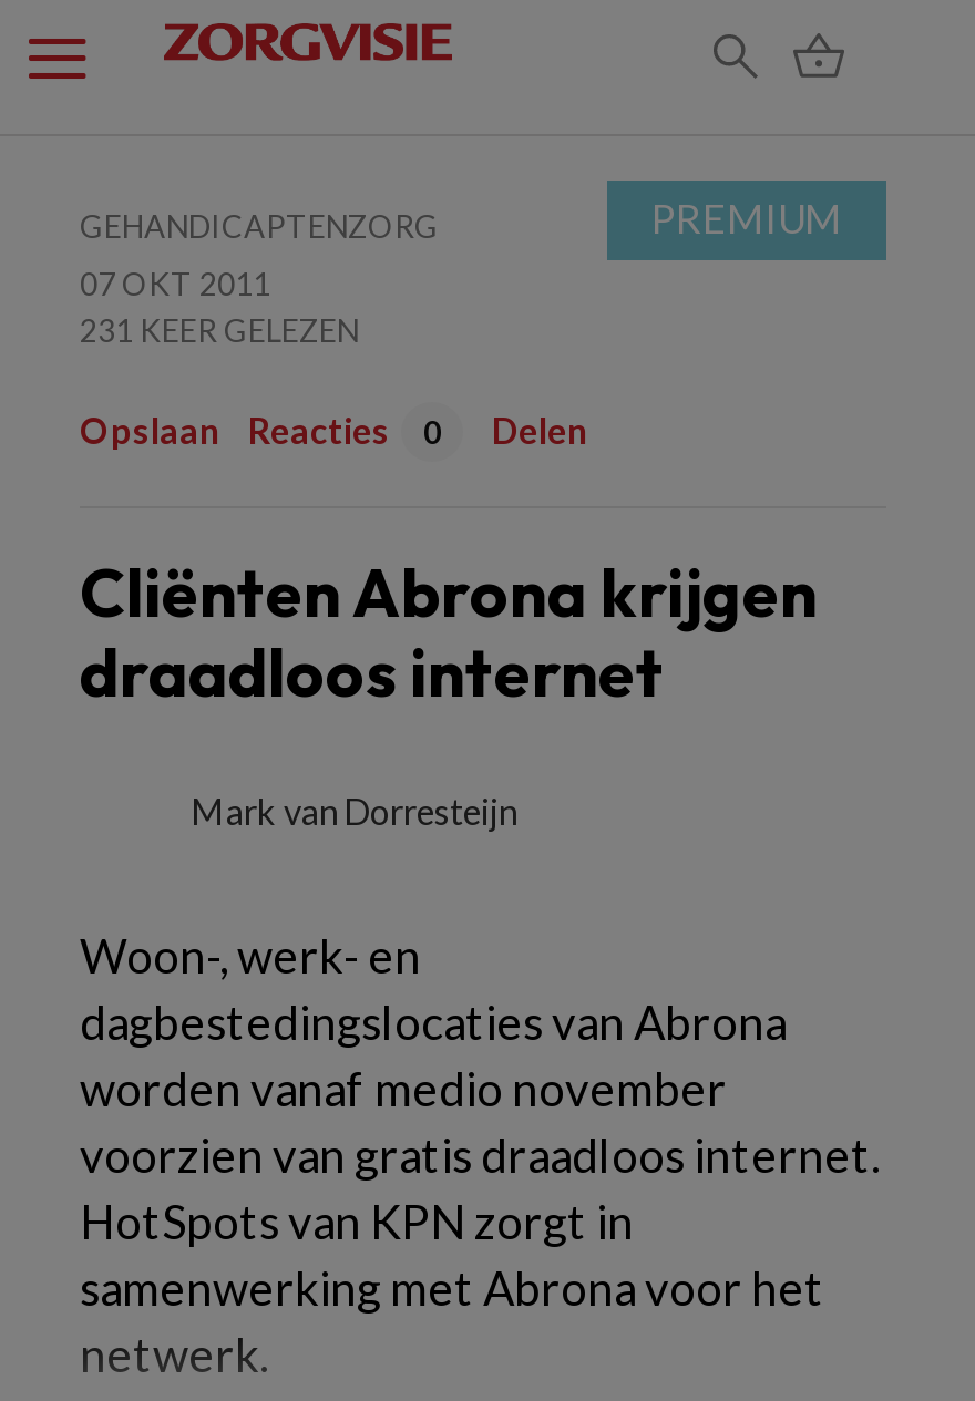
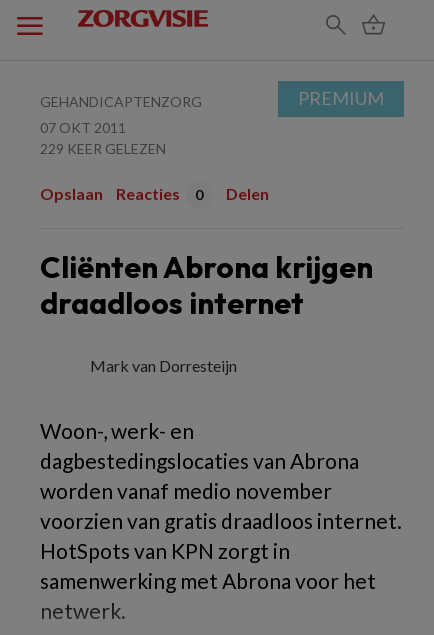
- 231 KEER GELEZEN
+ 229 KEER GELEZEN
